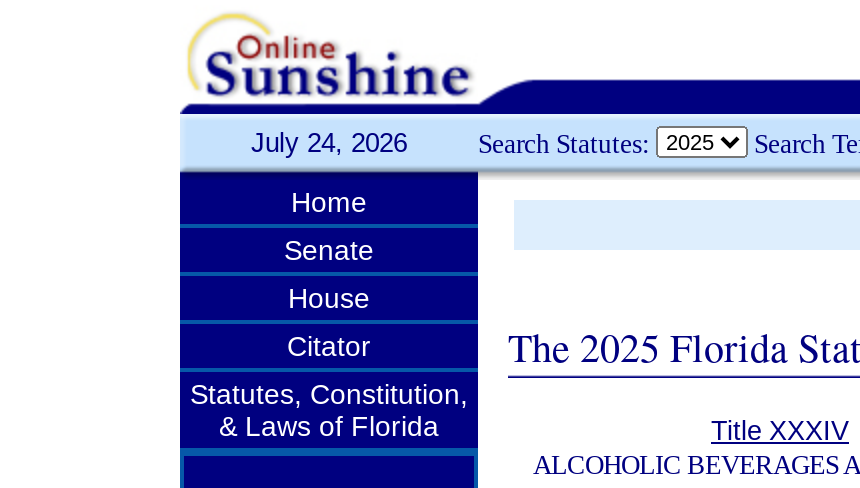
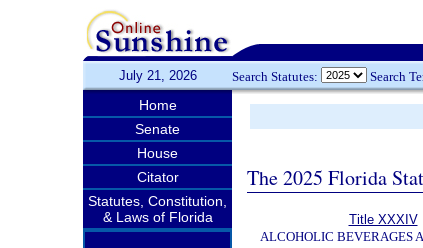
- July 24, 2026
+ July 21, 2026
